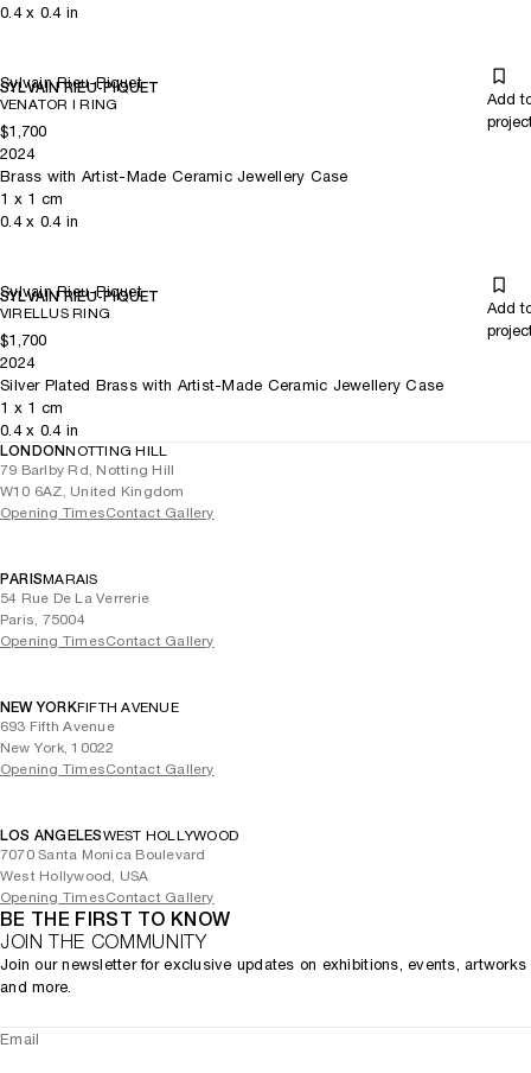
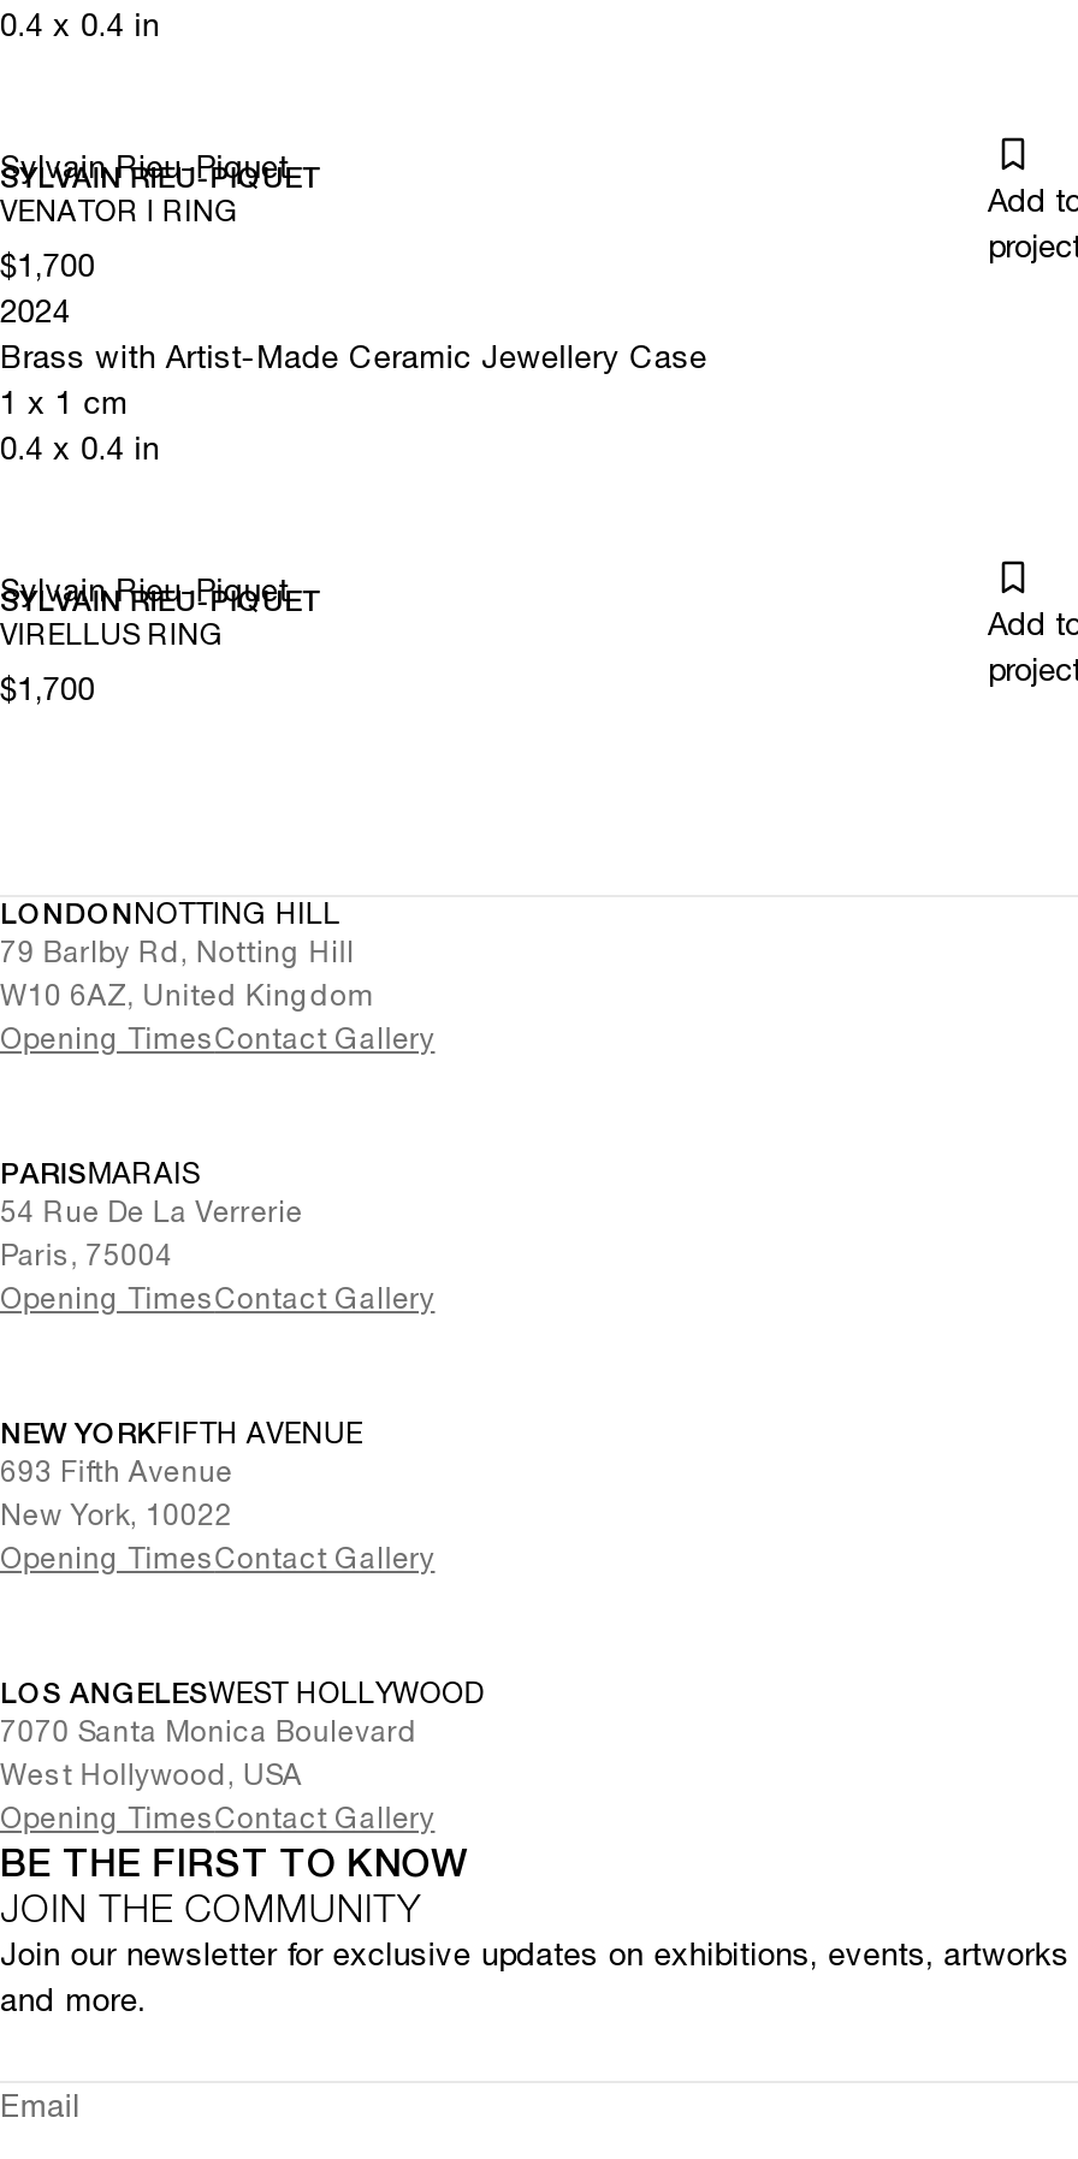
- 2024
- Silver Plated Brass with Artist-Made Ceramic Jewellery Case
- 1 x 1 cm
- 0.4 x 0.4 in
